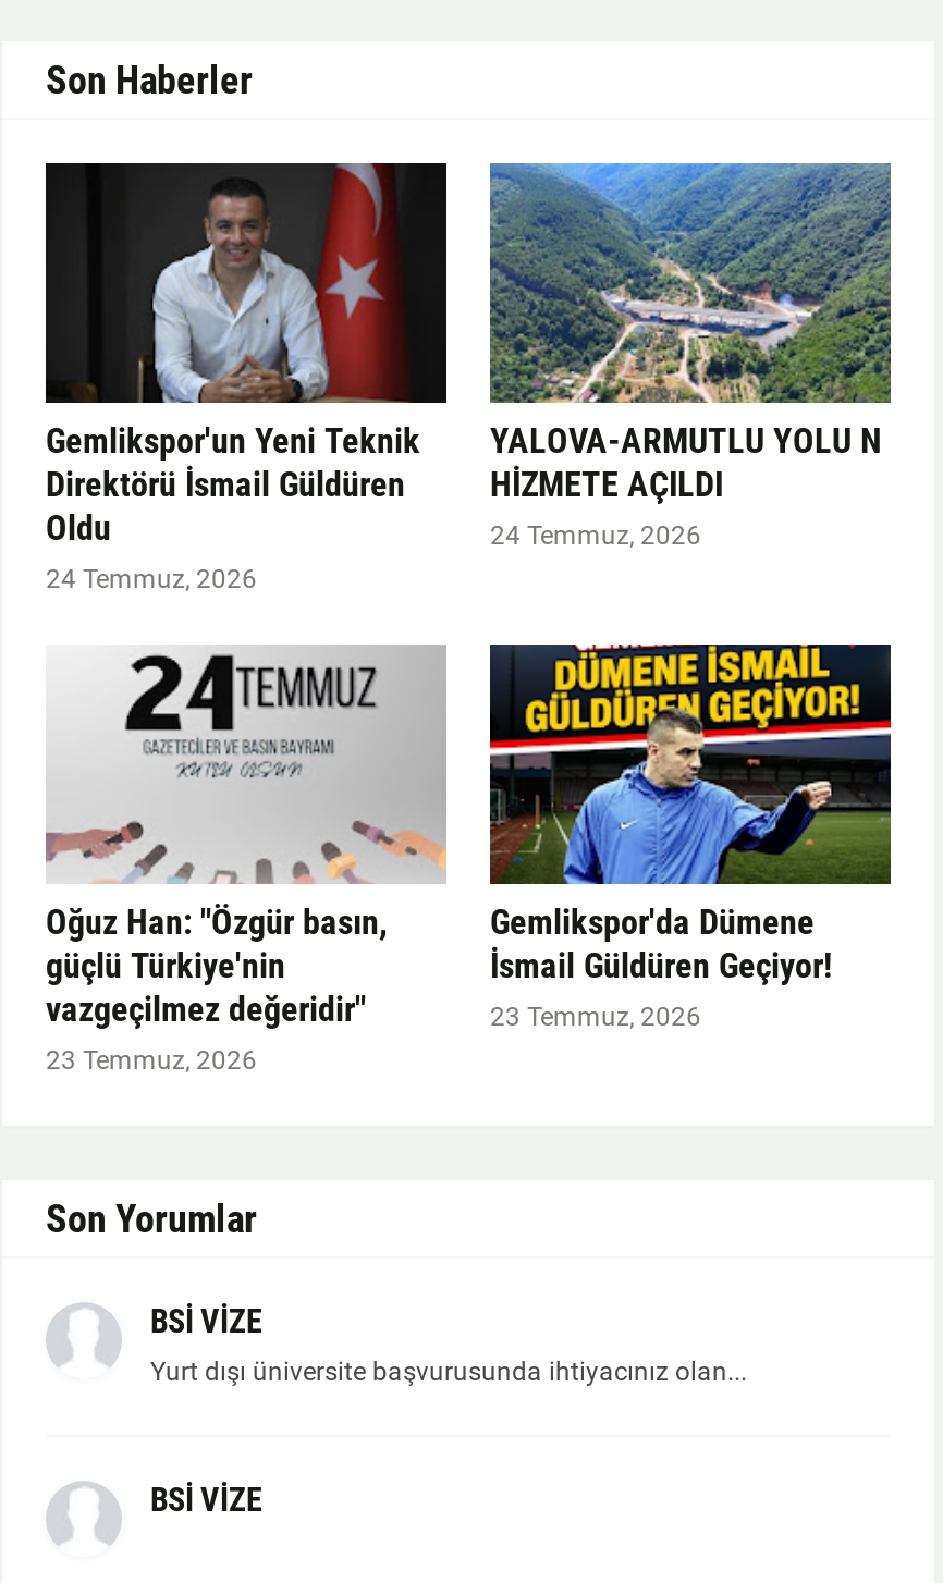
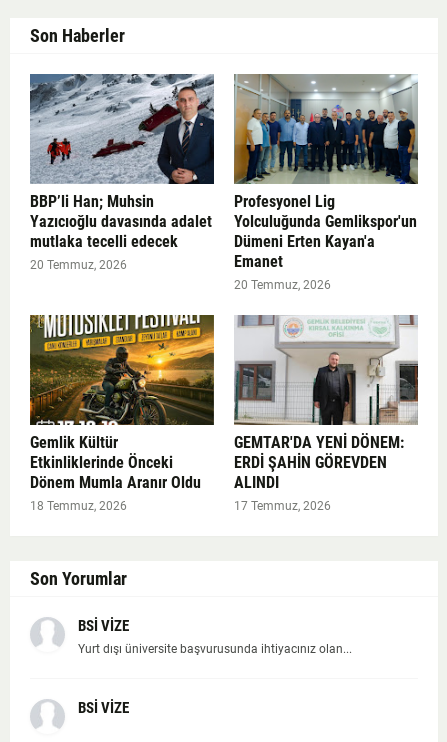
- [image]
- Gemlikspor'un Yeni Teknik
- Direktörü İsmail Güldüren
- Oldu
- 24 Temmuz, 2026
+ [image]
+ BBP’li Han; Muhsin
+ Yazıcıoğlu davasında adalet
+ mutlaka tecelli edecek
+ 20 Temmuz, 2026

- [image]
- YALOVA-ARMUTLU YOLU N
- HİZMETE AÇILDI
- 24 Temmuz, 2026
+ [image]
+ Profesyonel Lig
+ Yolculuğunda Gemlikspor'un
+ Dümeni Erten Kayan'a
+ Emanet
+ 20 Temmuz, 2026

- [image]
- Oğuz Han: "Özgür basın,
- güçlü Türkiye'nin
- vazgeçilmez değeridir"
- 23 Temmuz, 2026
+ [image]
+ Gemlik Kültür
+ Etkinliklerinde Önceki
+ Dönem Mumla Aranır Oldu
+ 18 Temmuz, 2026

- [image]
- Gemlikspor'da Dümene
- İsmail Güldüren Geçiyor!
- 23 Temmuz, 2026
+ [image]
+ GEMTAR'DA YENİ DÖNEM:
+ ERDİ ŞAHİN GÖREVDEN
+ ALINDI
+ 17 Temmuz, 2026
